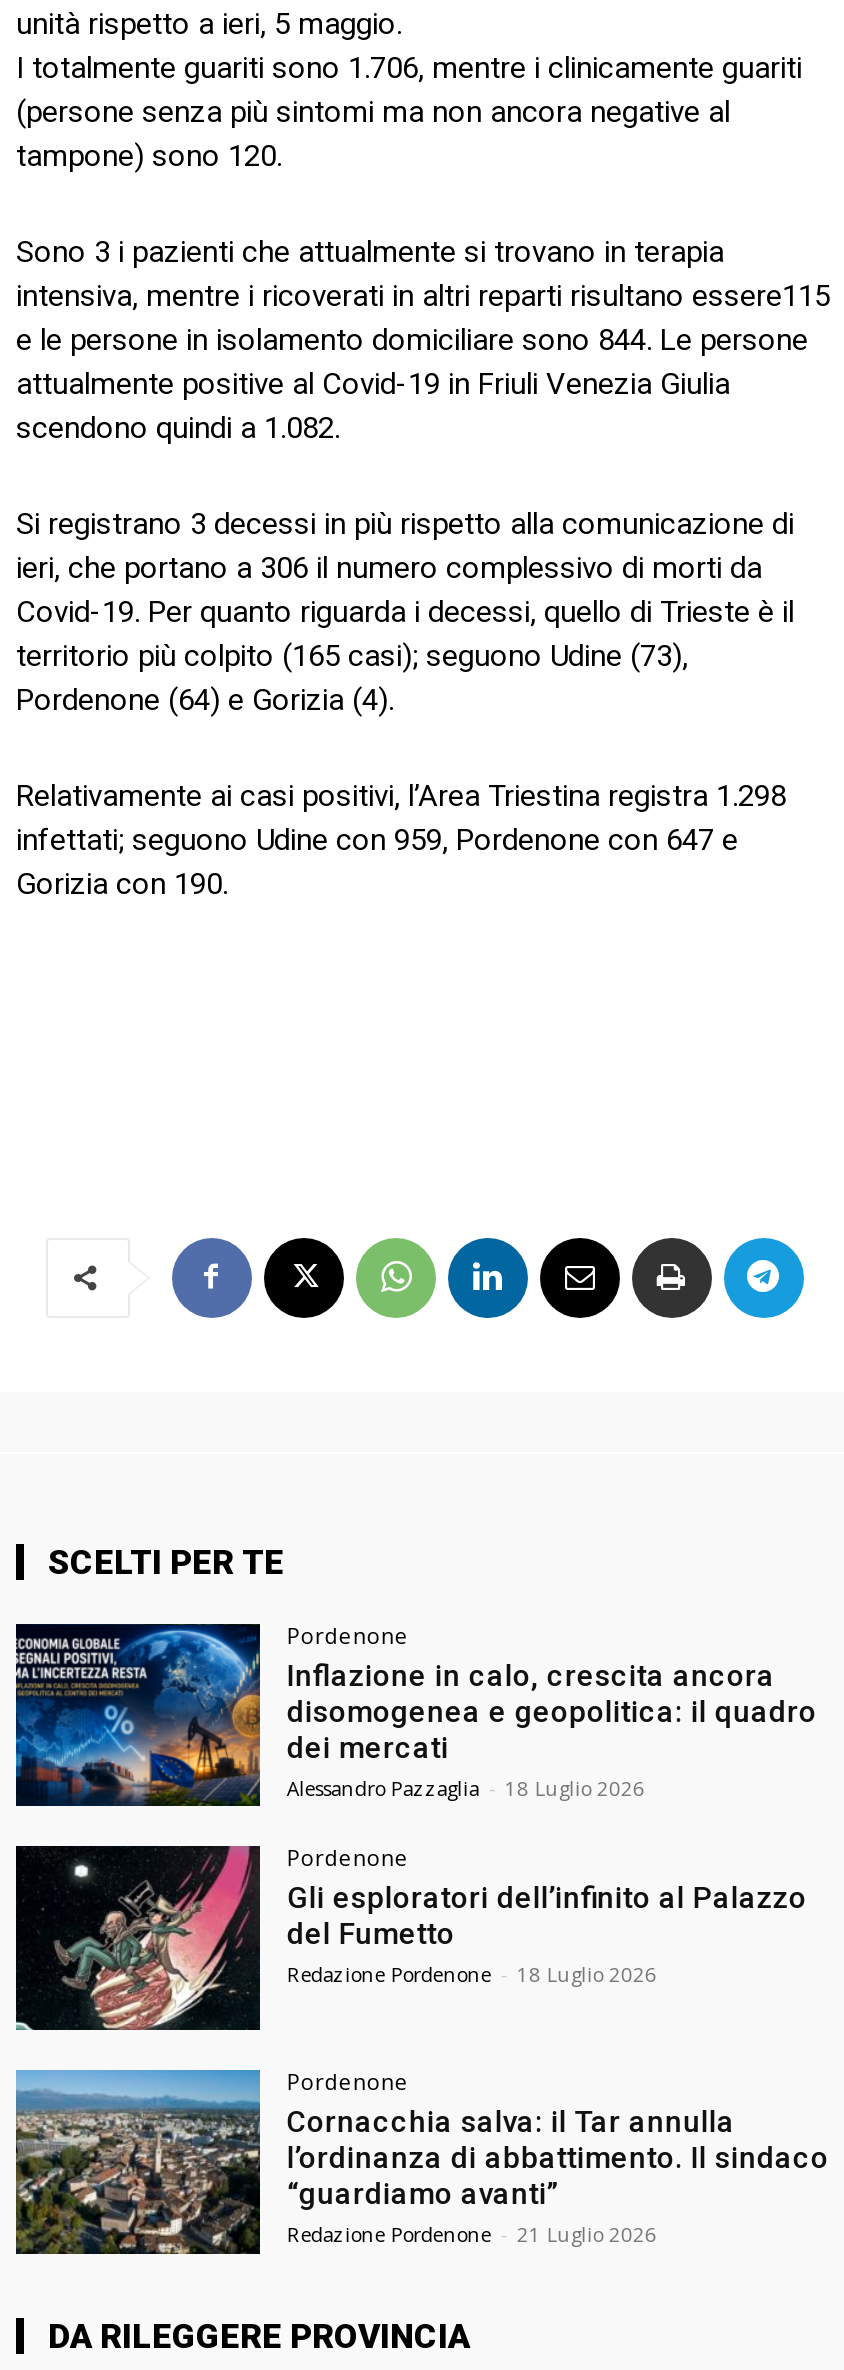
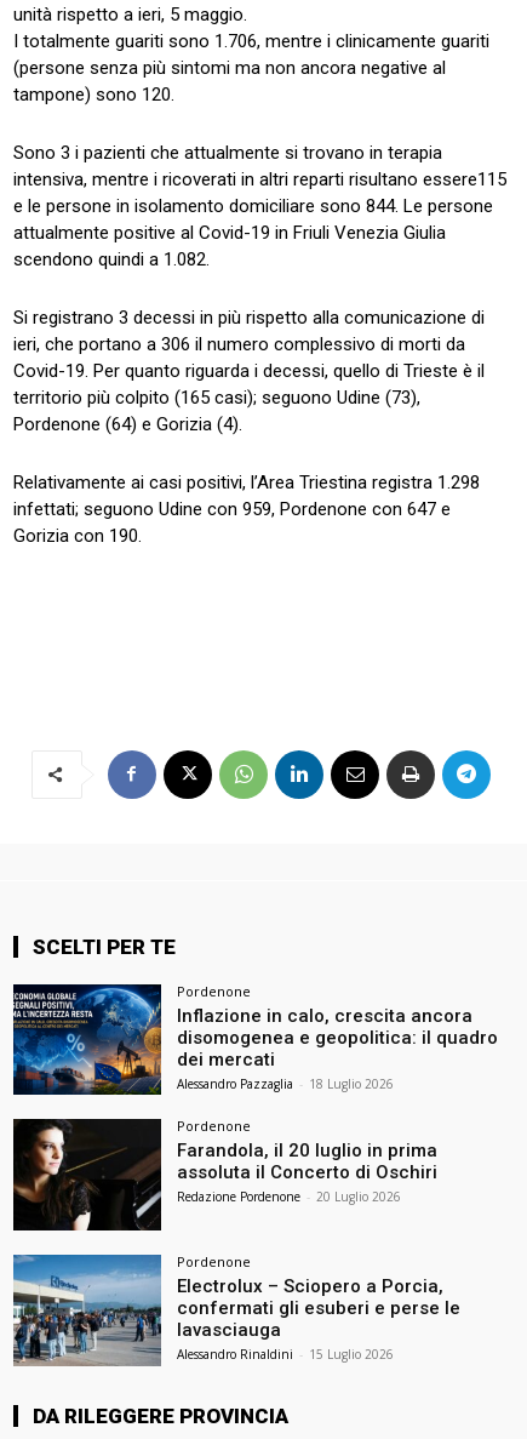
- [image]
- Gli esploratori dell’infinito al Palazzo
- del Fumetto
- Redazione Pordenone - 18 Luglio 2026
+ [image]
+ Farandola, il 20 luglio in prima
+ assoluta il Concerto di Oschiri
+ Redazione Pordenone - 20 Luglio 2026

- [image]
- Cornacchia salva: il Tar annulla
- l’ordinanza di abbattimento. Il sindaco
- “guardiamo avanti”
- Redazione Pordenone - 21 Luglio 2026
+ [image]
+ Electrolux – Sciopero a Porcia,
+ confermati gli esuberi e perse le
+ lavasciauga
+ Alessandro Rinaldini - 15 Luglio 2026
